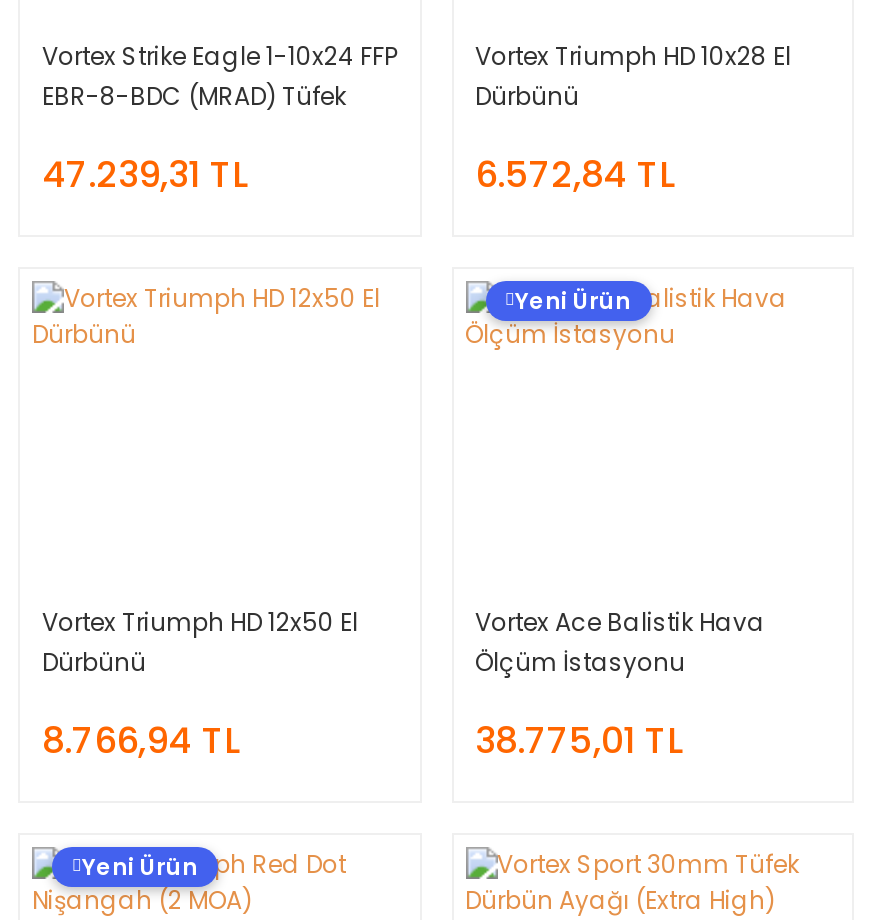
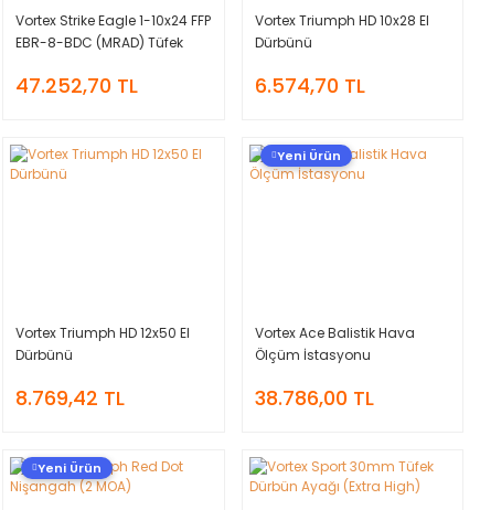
- 47.239,31 TL
+ 47.252,70 TL

- 6.572,84 TL
+ 6.574,70 TL

- 8.766,94 TL
+ 8.769,42 TL

- 38.775,01 TL
+ 38.786,00 TL
